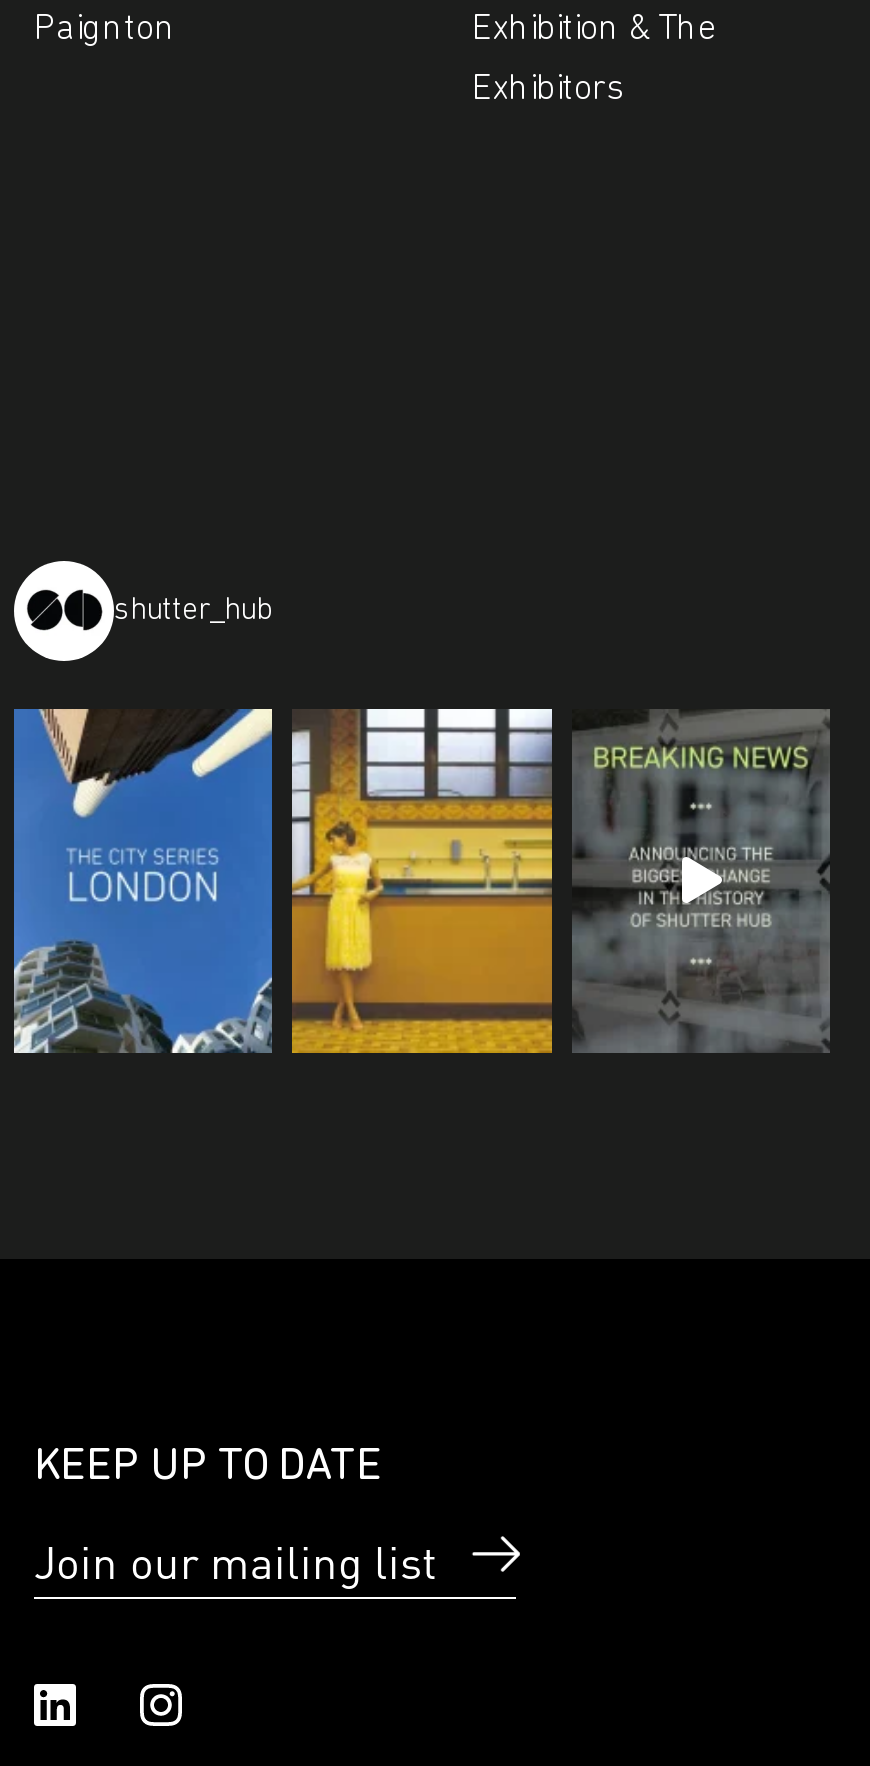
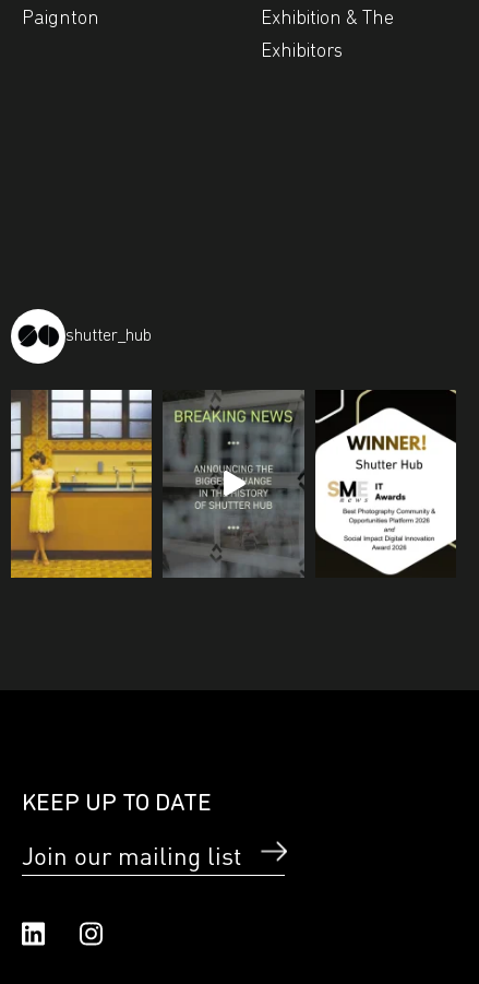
- [image]
+ [image]

- [image]
+ [image]

- [image]
+ [image]
